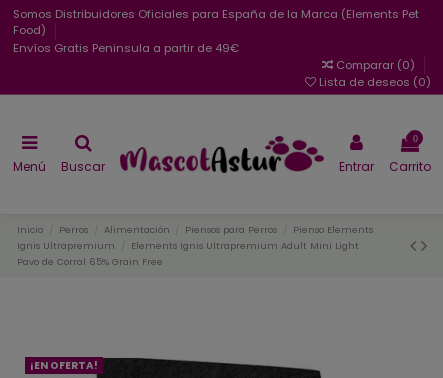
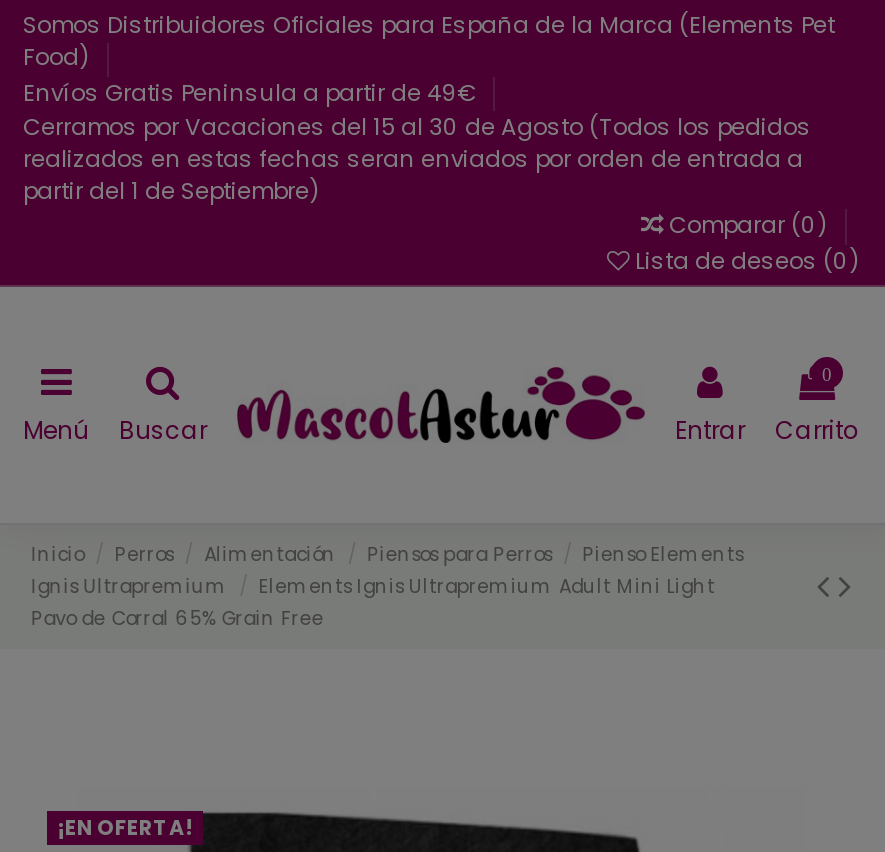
+ Cerramos por Vacaciones del 15 al 30 de Agosto (Todos los pedidos
+ realizados en estas fechas seran enviados por orden de entrada a
+ partir del 1 de Septiembre)
